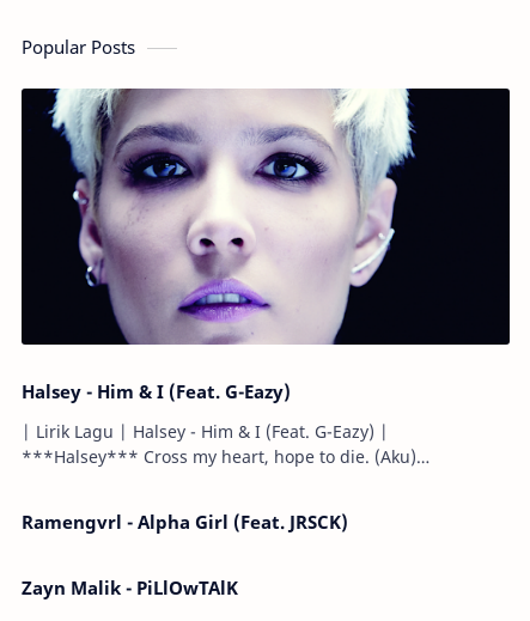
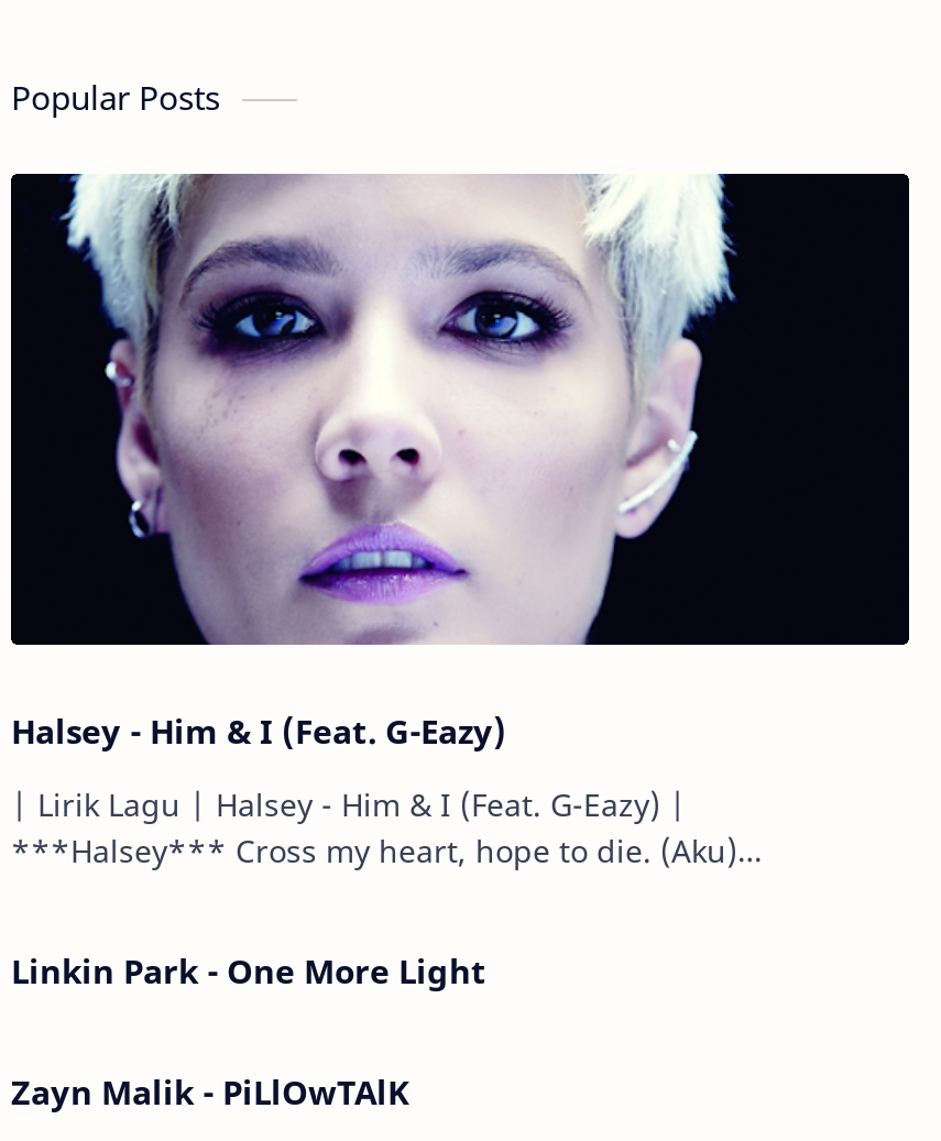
- Ramengvrl - Alpha Girl (Feat. JRSCK)
+ Linkin Park - One More Light
